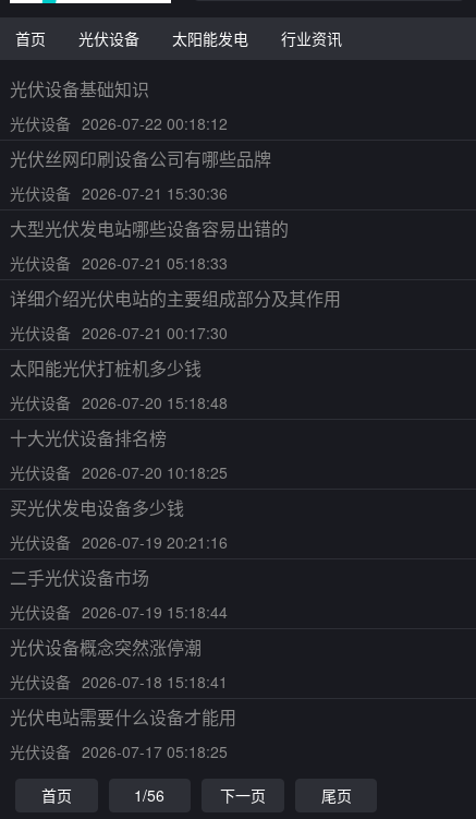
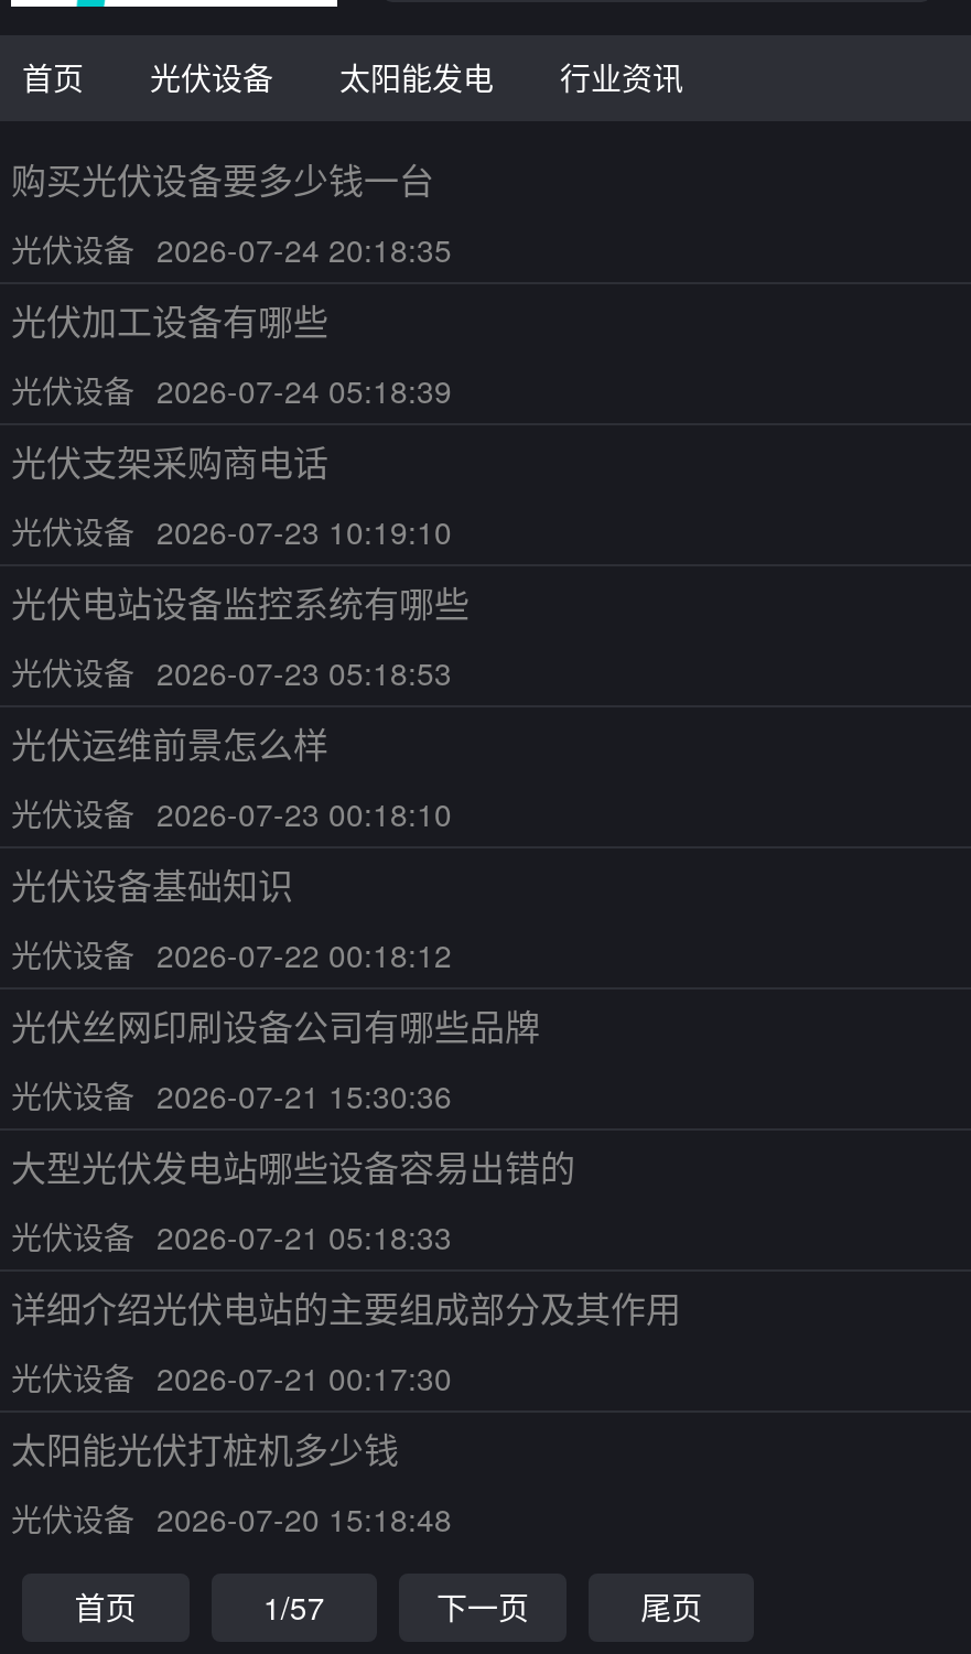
+ 购买光伏设备要多少钱一台
+ 光伏设备 2026-07-24 20:18:35
+ 光伏加工设备有哪些
+ 光伏设备 2026-07-24 05:18:39
+ 光伏支架采购商电话
+ 光伏设备 2026-07-23 10:19:10
+ 光伏电站设备监控系统有哪些
+ 光伏设备 2026-07-23 05:18:53
+ 光伏运维前景怎么样
+ 光伏设备 2026-07-23 00:18:10

moved down: 光伏设备基础知识 | 光伏设备 2026-07-22 00:18:12 | 光伏丝网印刷设备公司有哪些品牌 | ... | 太阳能光伏打桩机多少钱 | 光伏设备 2026-07-20 15:18:48

- 十大光伏设备排名榜
- 光伏设备 2026-07-20 10:18:25
- 买光伏发电设备多少钱
- 光伏设备 2026-07-19 20:21:16
- 二手光伏设备市场
- 光伏设备 2026-07-19 15:18:44
- 光伏设备概念突然涨停潮
- 光伏设备 2026-07-18 15:18:41
- 光伏电站需要什么设备才能用
- 光伏设备 2026-07-17 05:18:25

- 1/56
+ 1/57
